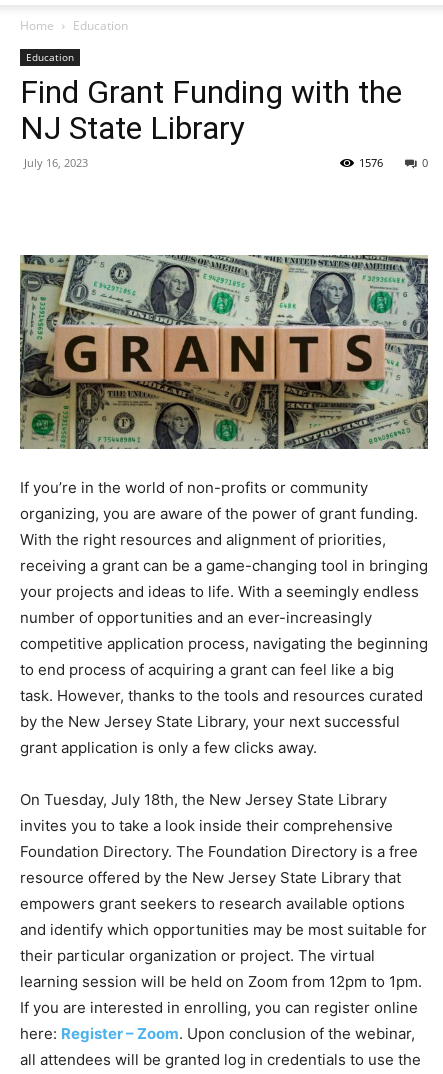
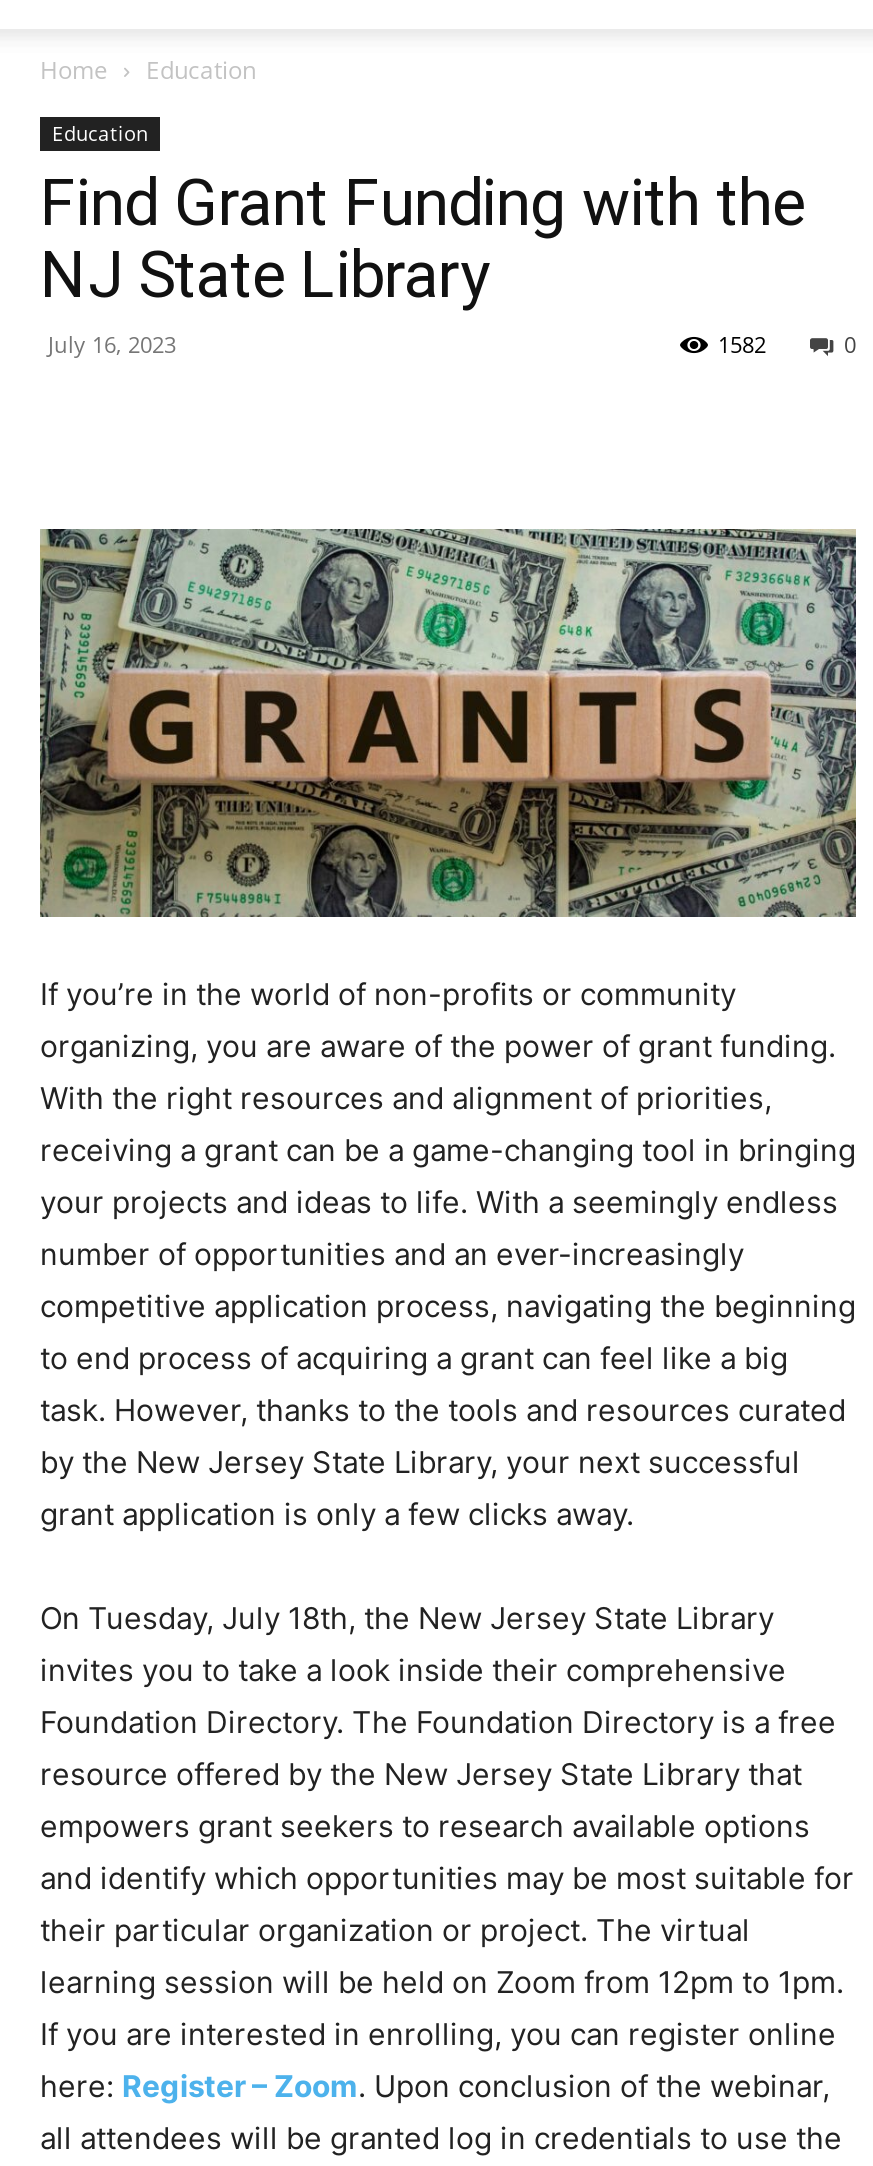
- 1576
+ 1582
